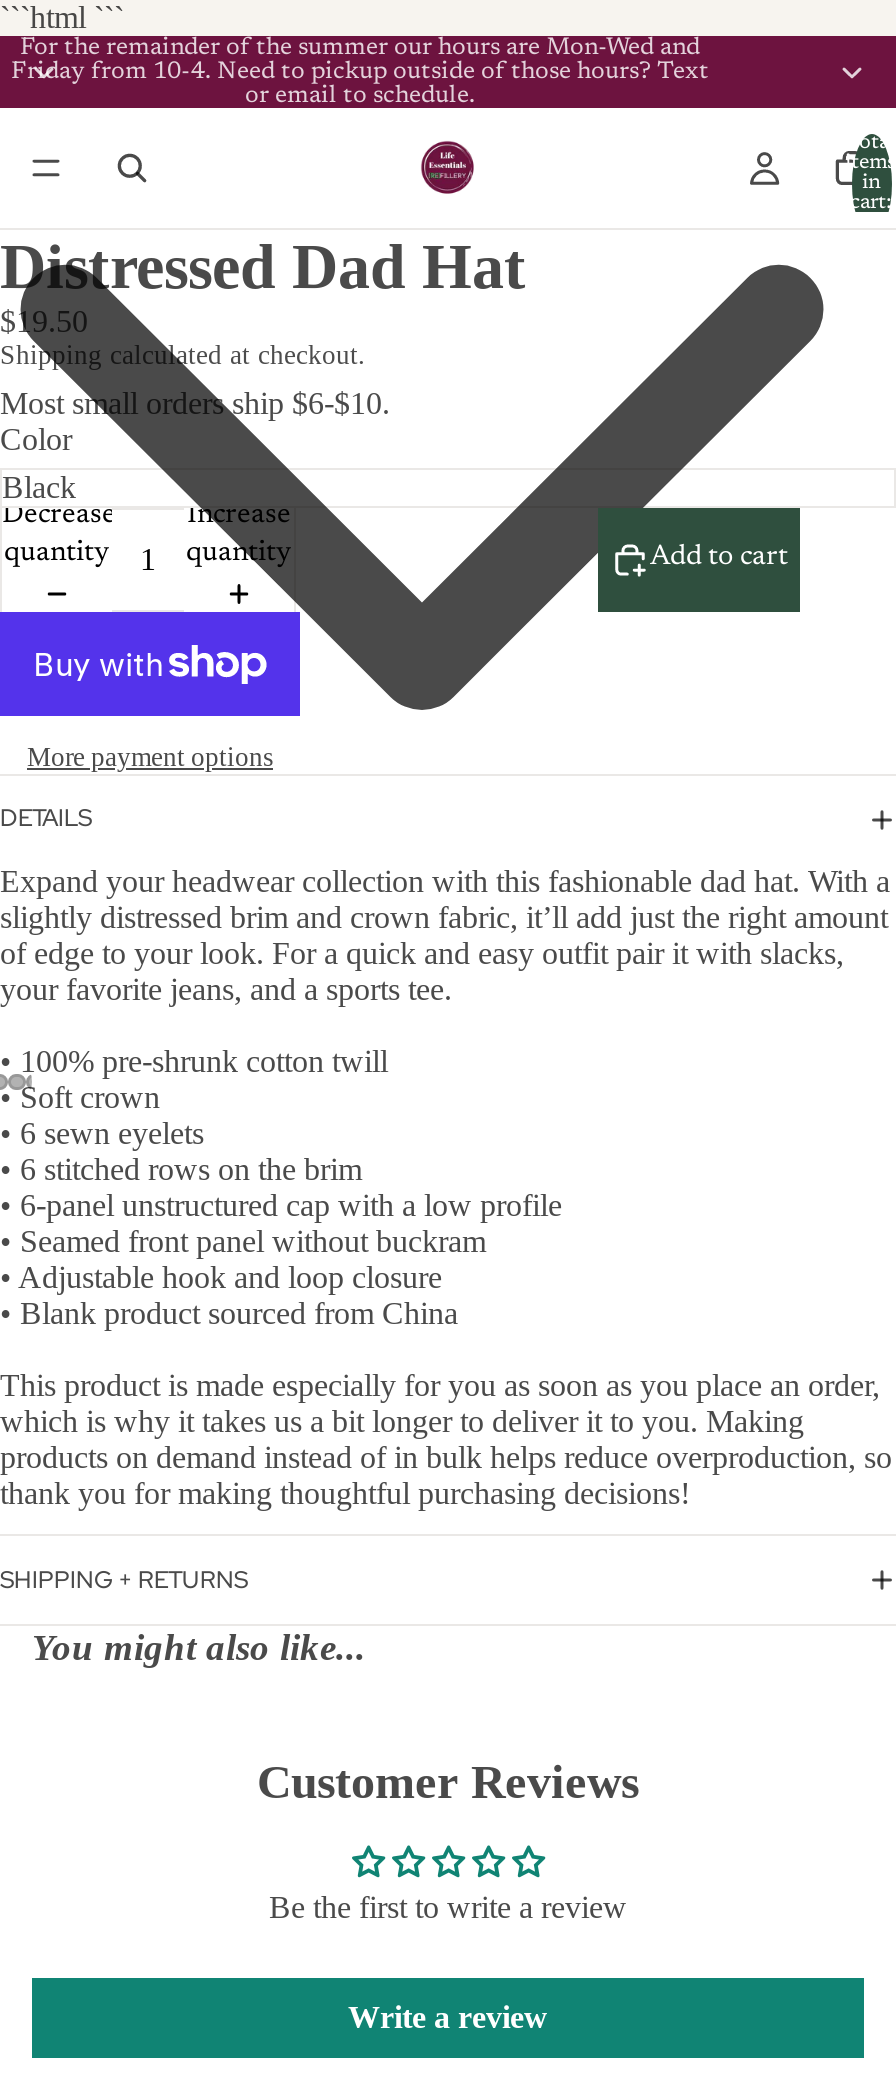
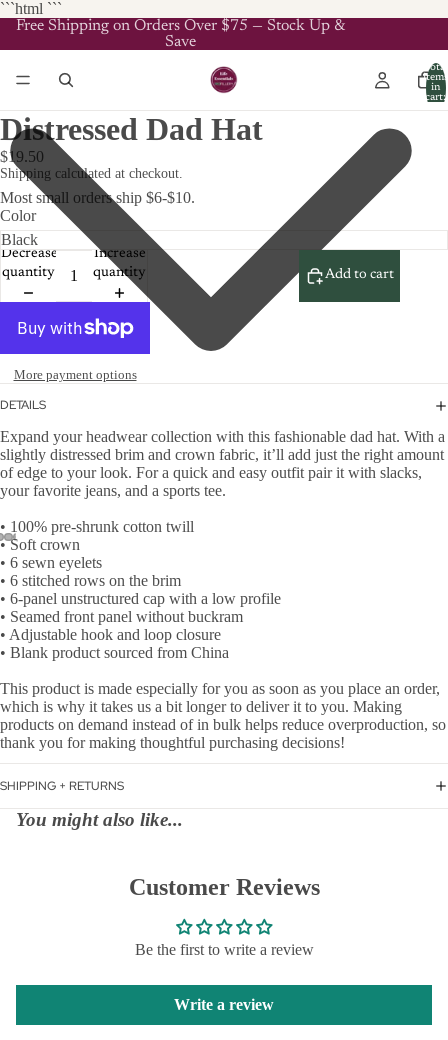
- For the remainder of the summer our hours are Mon-Wed and
- Friday from 10-4. Need to pickup outside of those hours? Text
- or email to schedule.
+ Free Shipping on Orders Over $75 — Stock Up &
+ Save
